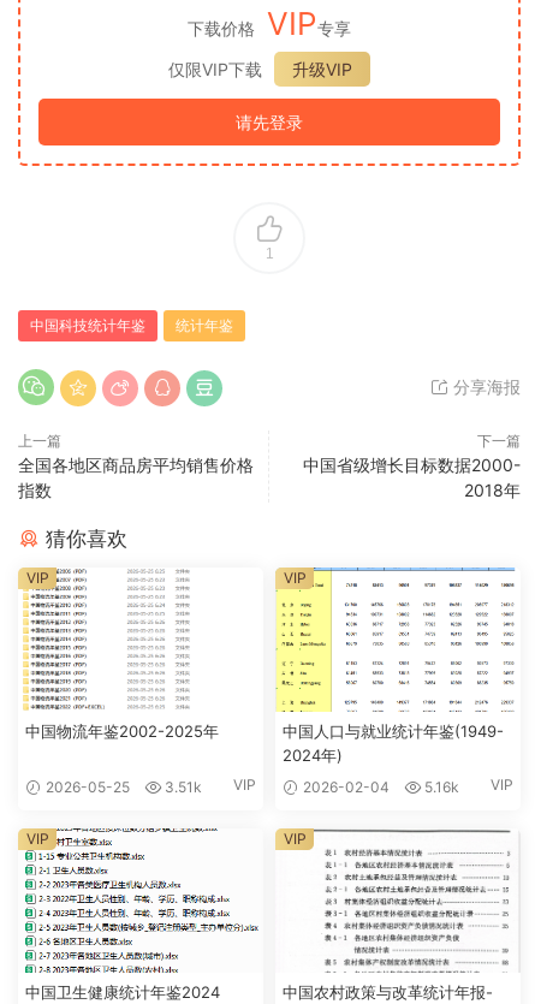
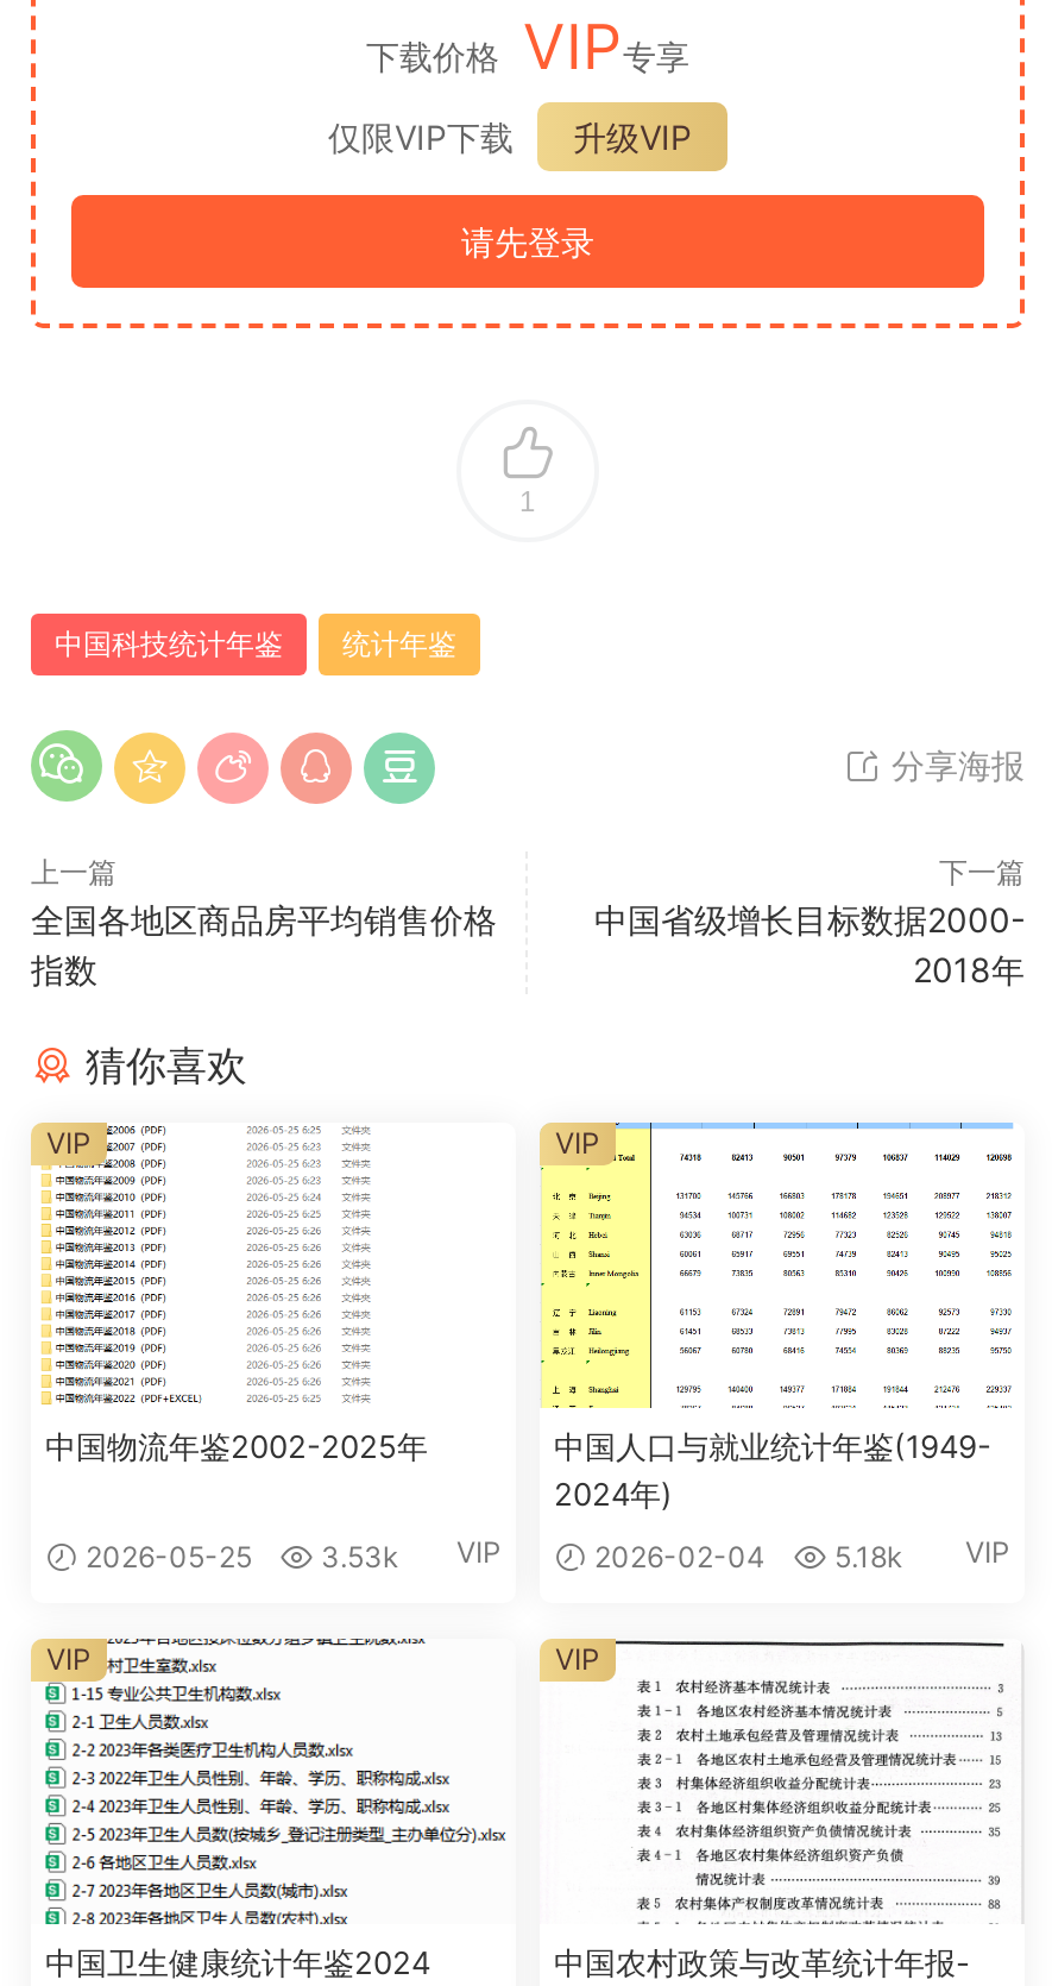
- 2026-05-25 3.51k VIP
+ 2026-05-25 3.53k VIP

- 2026-02-04 5.16k VIP
+ 2026-02-04 5.18k VIP
